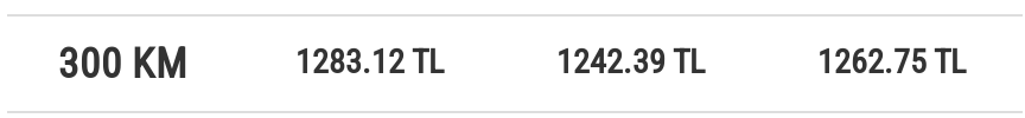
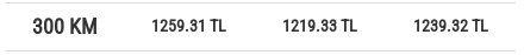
- 1283.12 TL
+ 1259.31 TL

- 1242.39 TL
+ 1219.33 TL

- 1262.75 TL
+ 1239.32 TL
